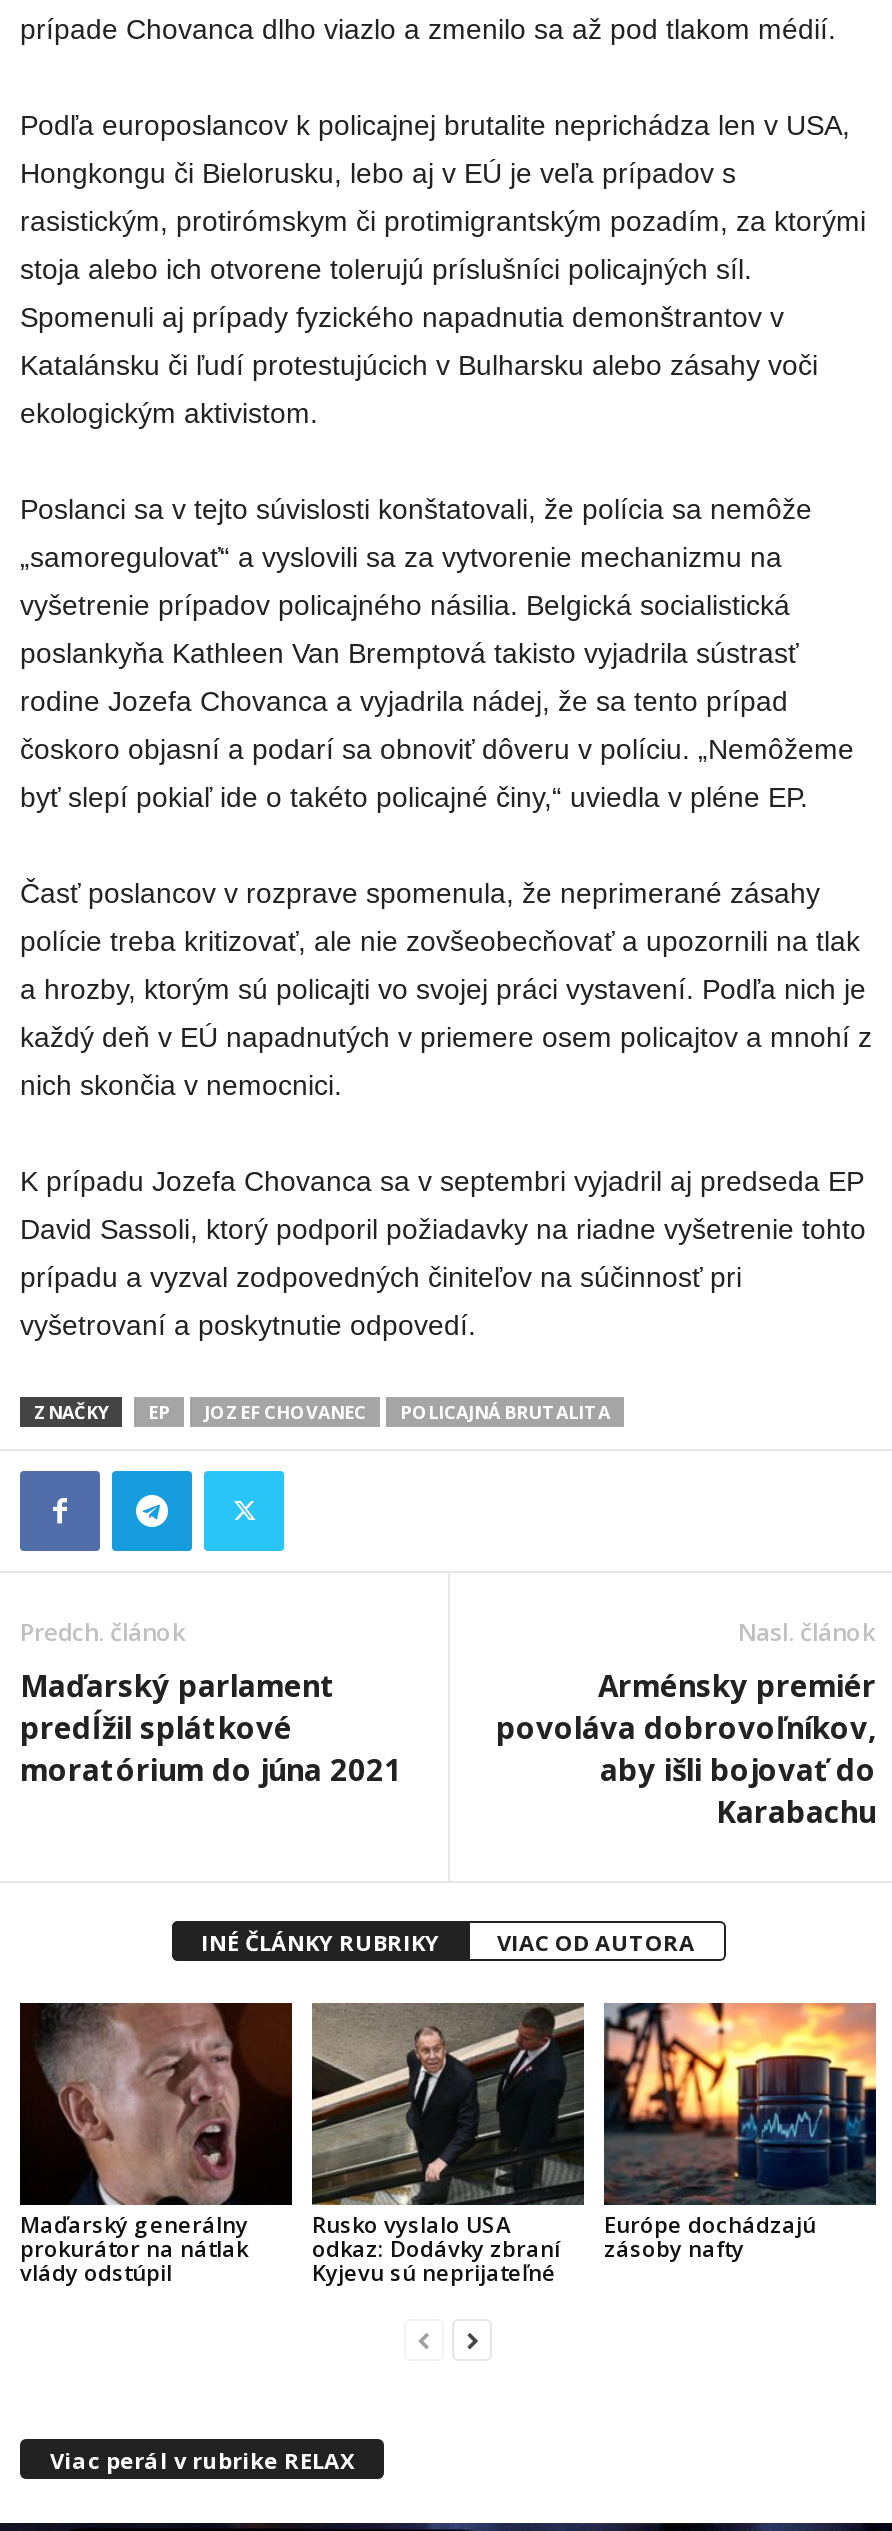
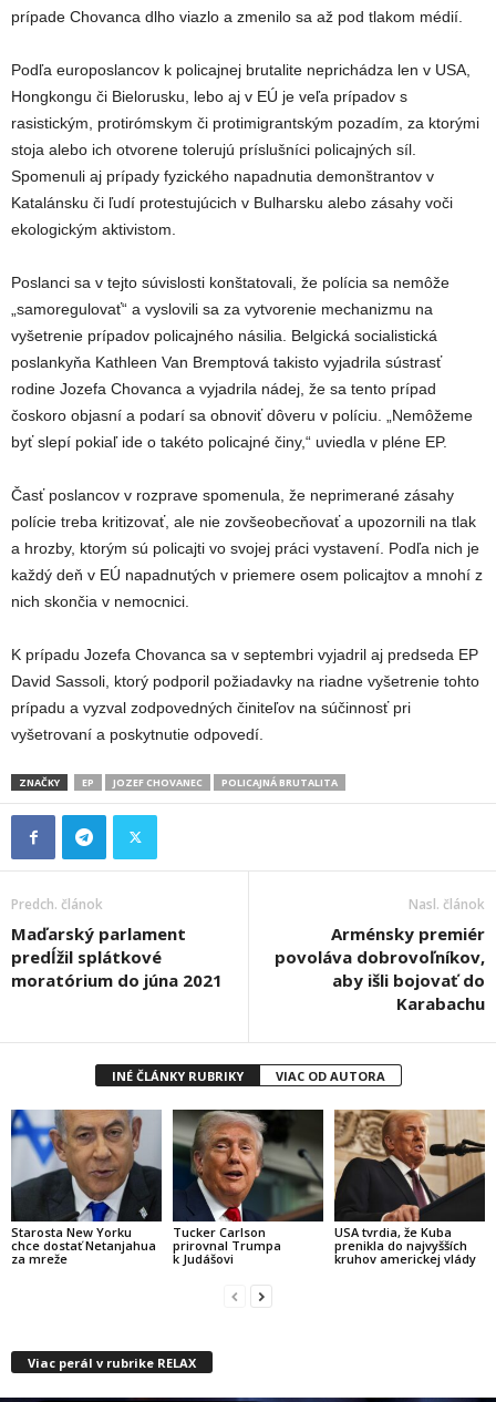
- [image]
- Maďarský generálny
- prokurátor na nátlak
- vlády odstúpil
+ [image]
+ Starosta New Yorku
+ chce dostať Netanjahua
+ za mreže

- [image]
- Rusko vyslalo USA
- odkaz: Dodávky zbraní
- Kyjevu sú neprijateľné
+ [image]
+ Tucker Carlson
+ prirovnal Trumpa
+ k Judášovi

- [image]
- Európe dochádzajú
- zásoby nafty
+ [image]
+ USA tvrdia, že Kuba
+ prenikla do najvyšších
+ kruhov americkej vlády
